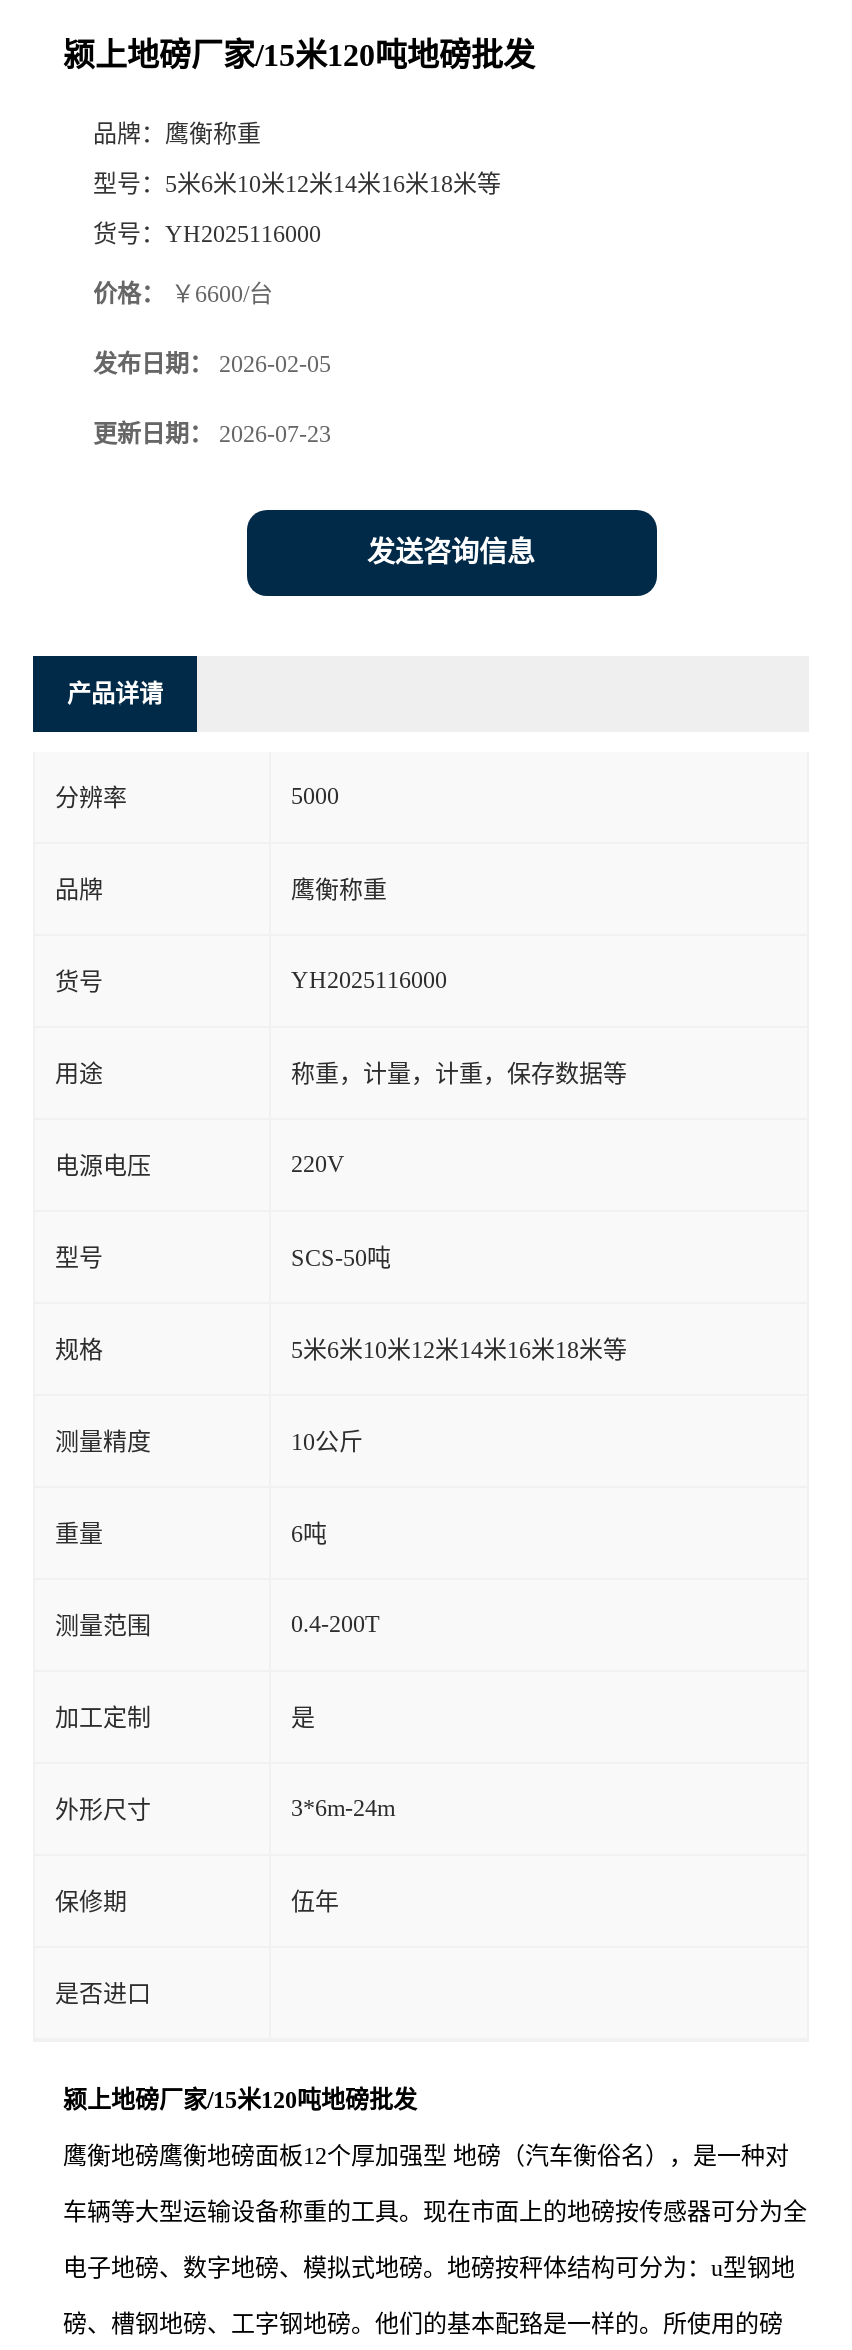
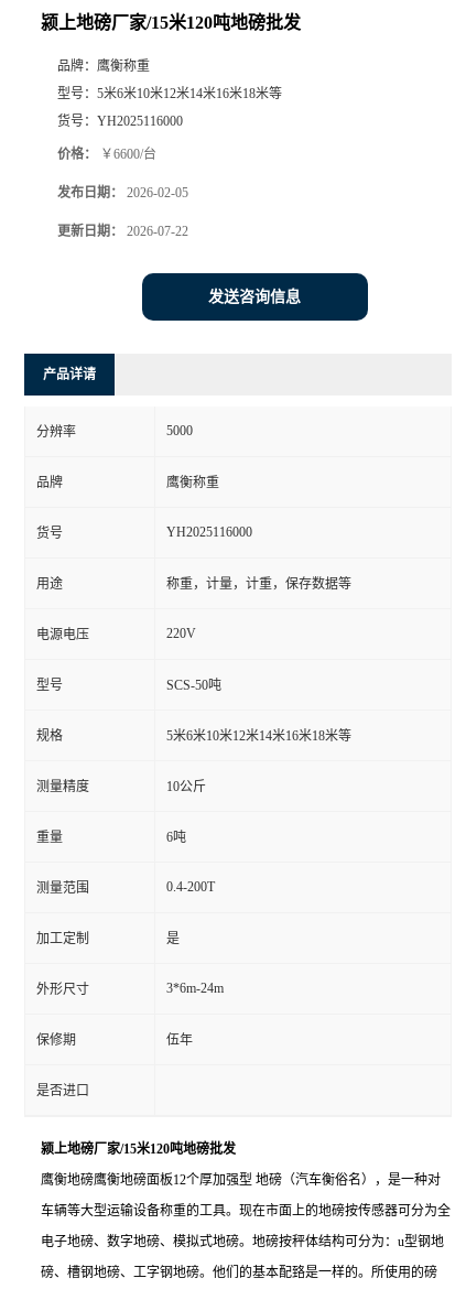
- 更新日期：2026-07-23
+ 更新日期：2026-07-22
